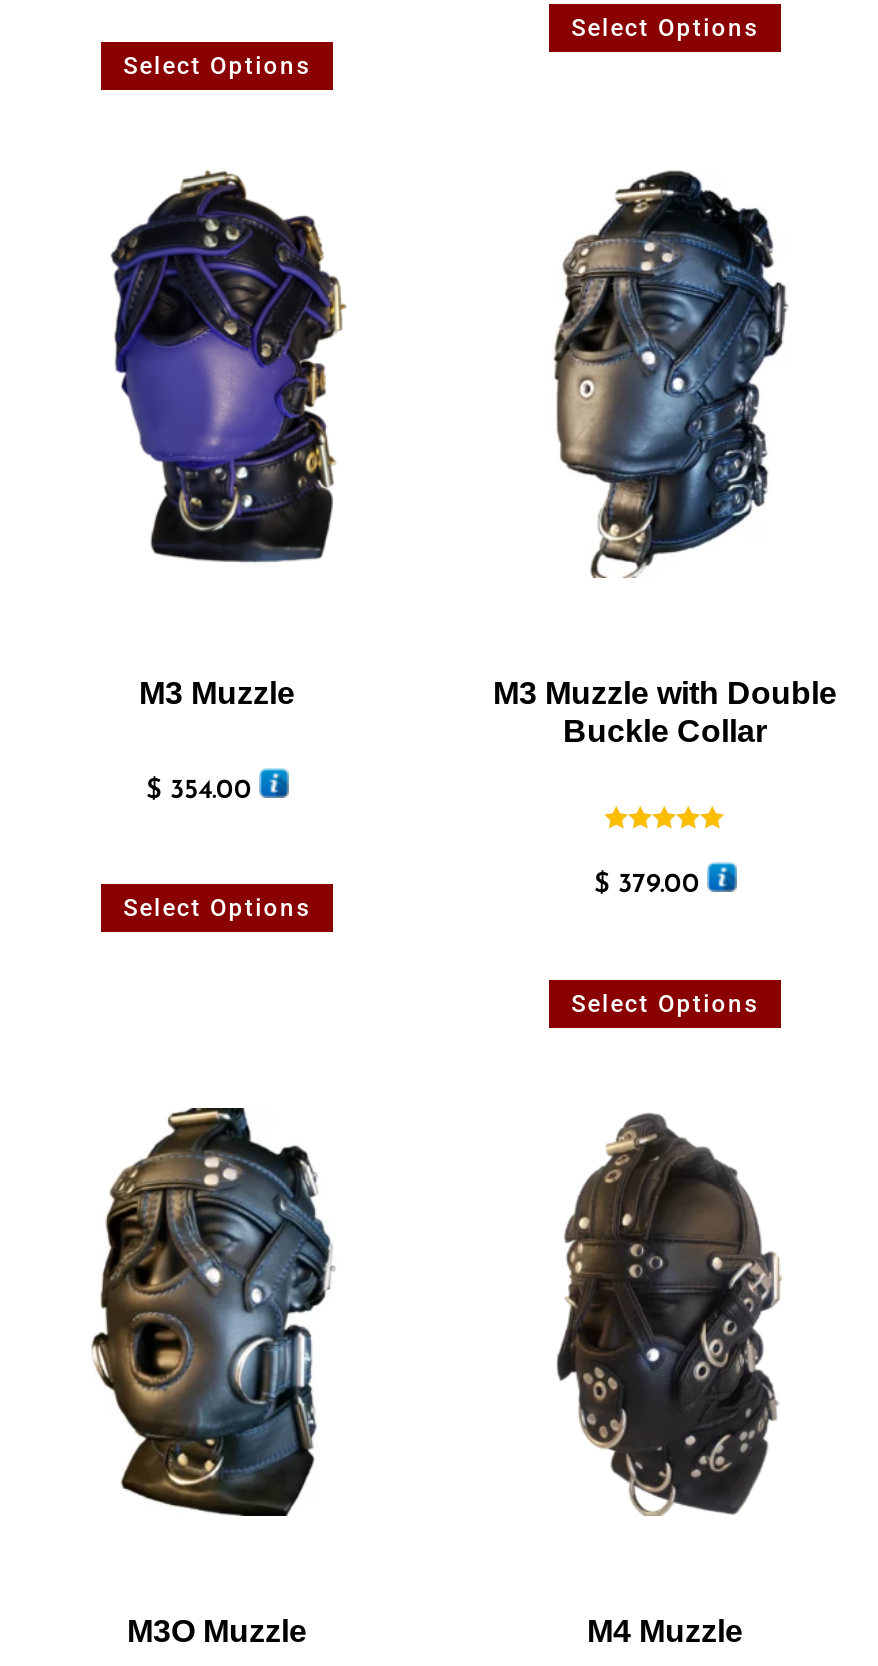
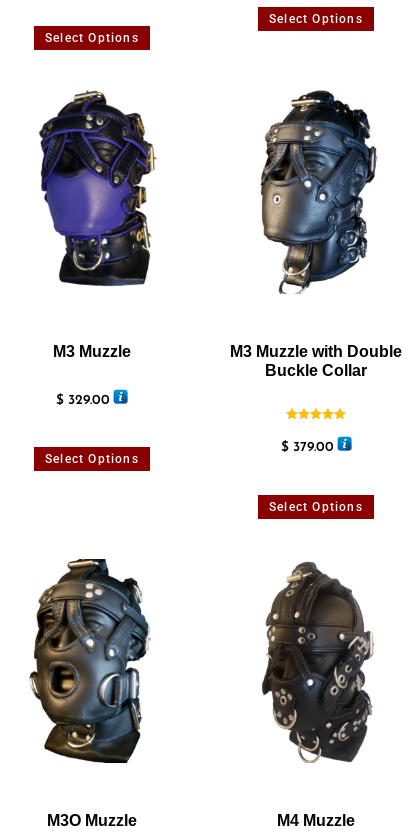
- $354.00
+ $329.00
